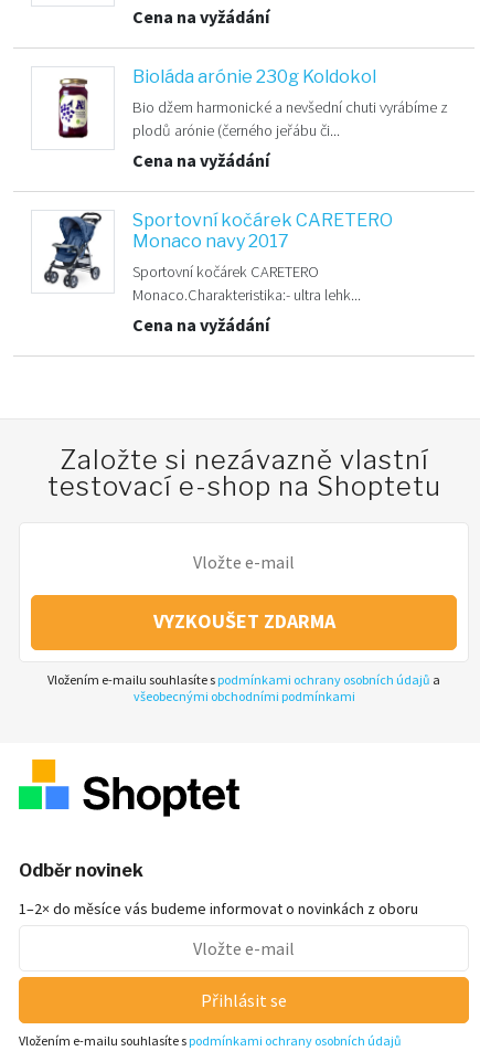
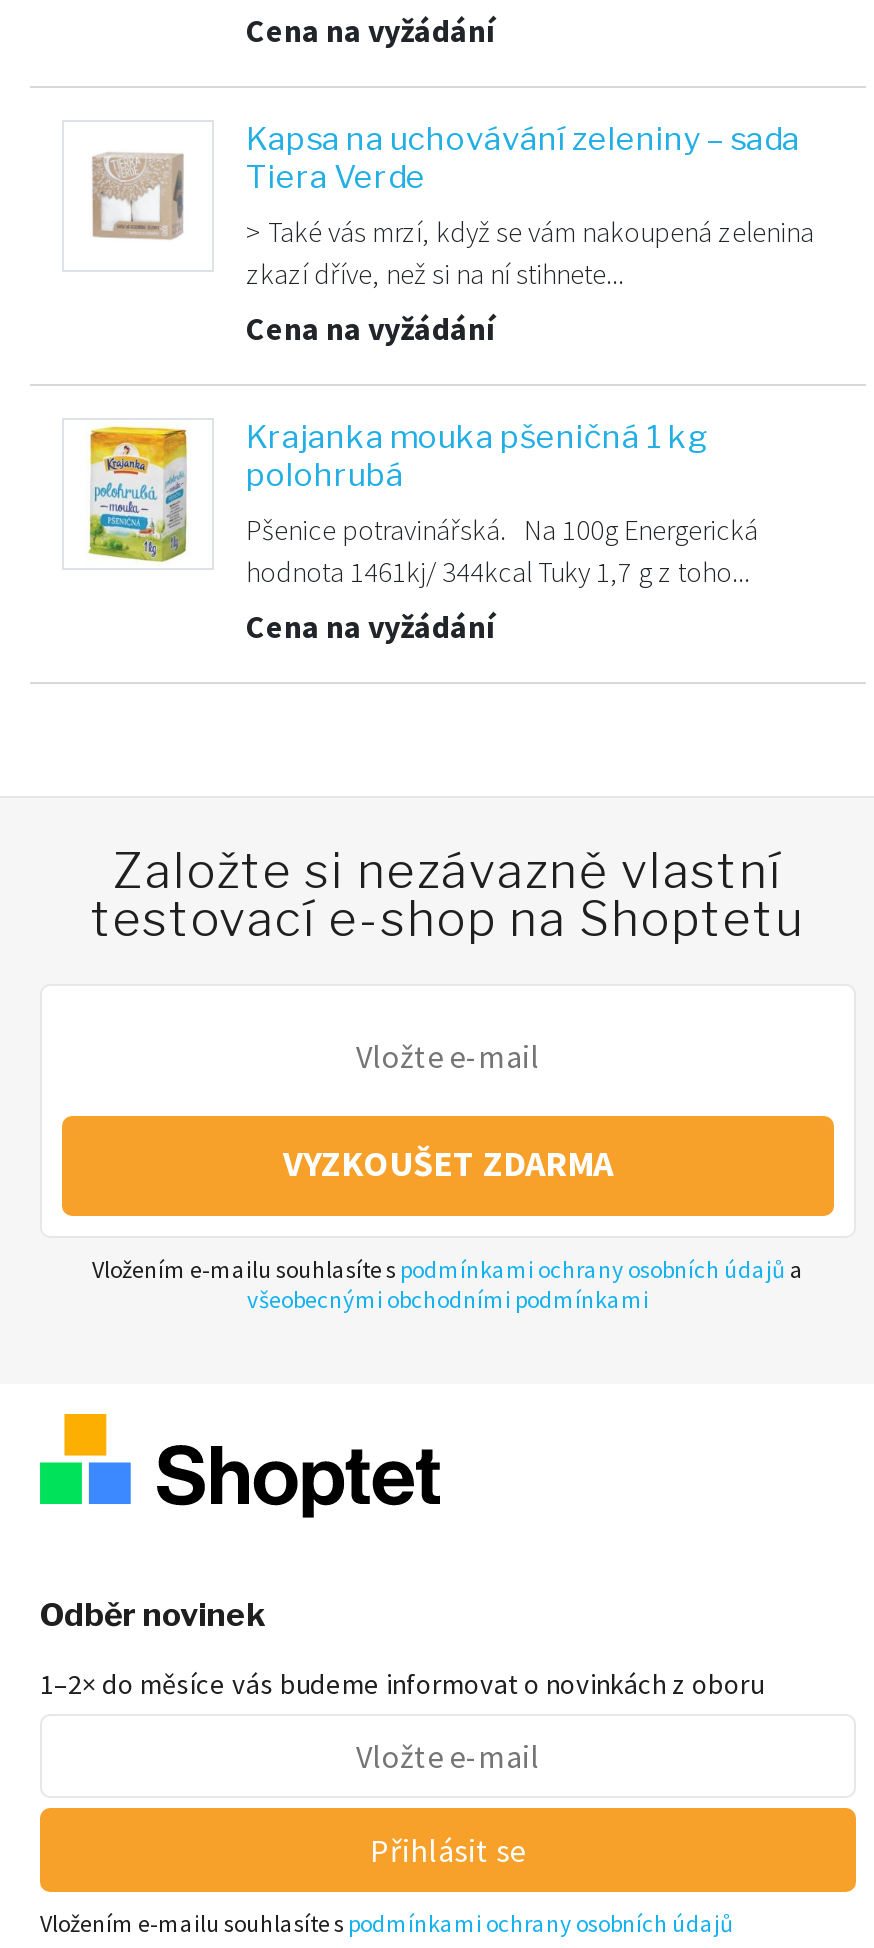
- [image]
- Bioláda arónie 230g Koldokol
+ [image]
+ Kapsa na uchovávání zeleniny – sada
+ Tiera Verde

- Bio džem harmonické a nevšední chuti vyrábíme z
- plodů arónie (černého jeřábu či...
+ > Také vás mrzí, když se vám nakoupená zelenina
+ zkazí dříve, než si na ní stihnete...

- [image]
- Sportovní kočárek CARETERO
- Monaco navy 2017
+ [image]
+ Krajanka mouka pšeničná 1 kg
+ polohrubá

- Sportovní kočárek CARETERO
- Monaco.Charakteristika:- ultra lehk...
+ Pšenice potravinářská. Na 100g Energerická
+ hodnota 1461kj/ 344kcal Tuky 1,7 g z toho...
